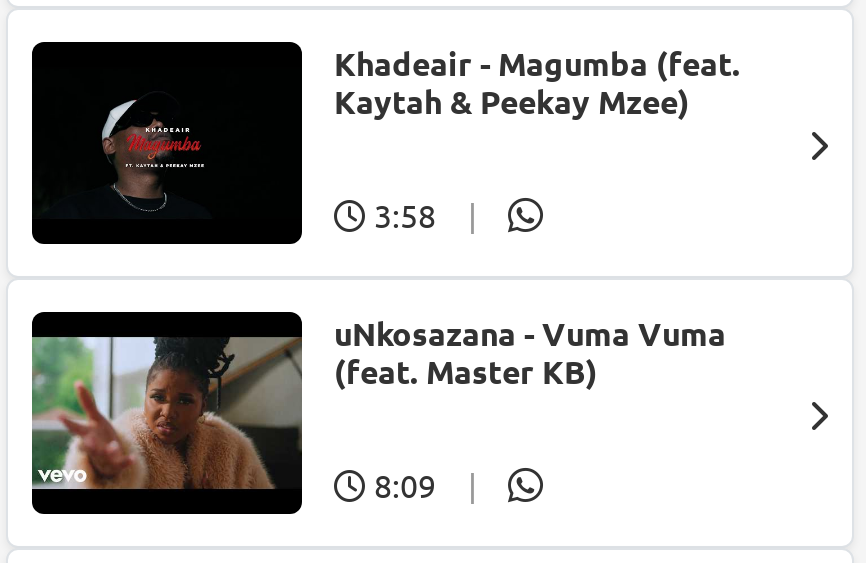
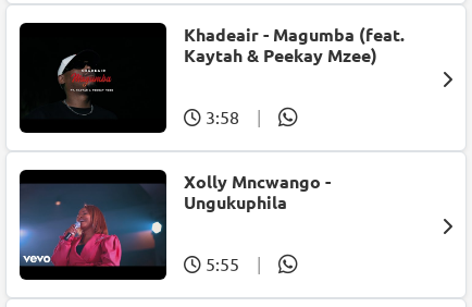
- [image]
- uNkosazana - Vuma Vuma
- (feat. Master KB)
+ [image]
+ Xolly Mncwango -
+ Ungukuphila

- 8:09
+ 5:55
